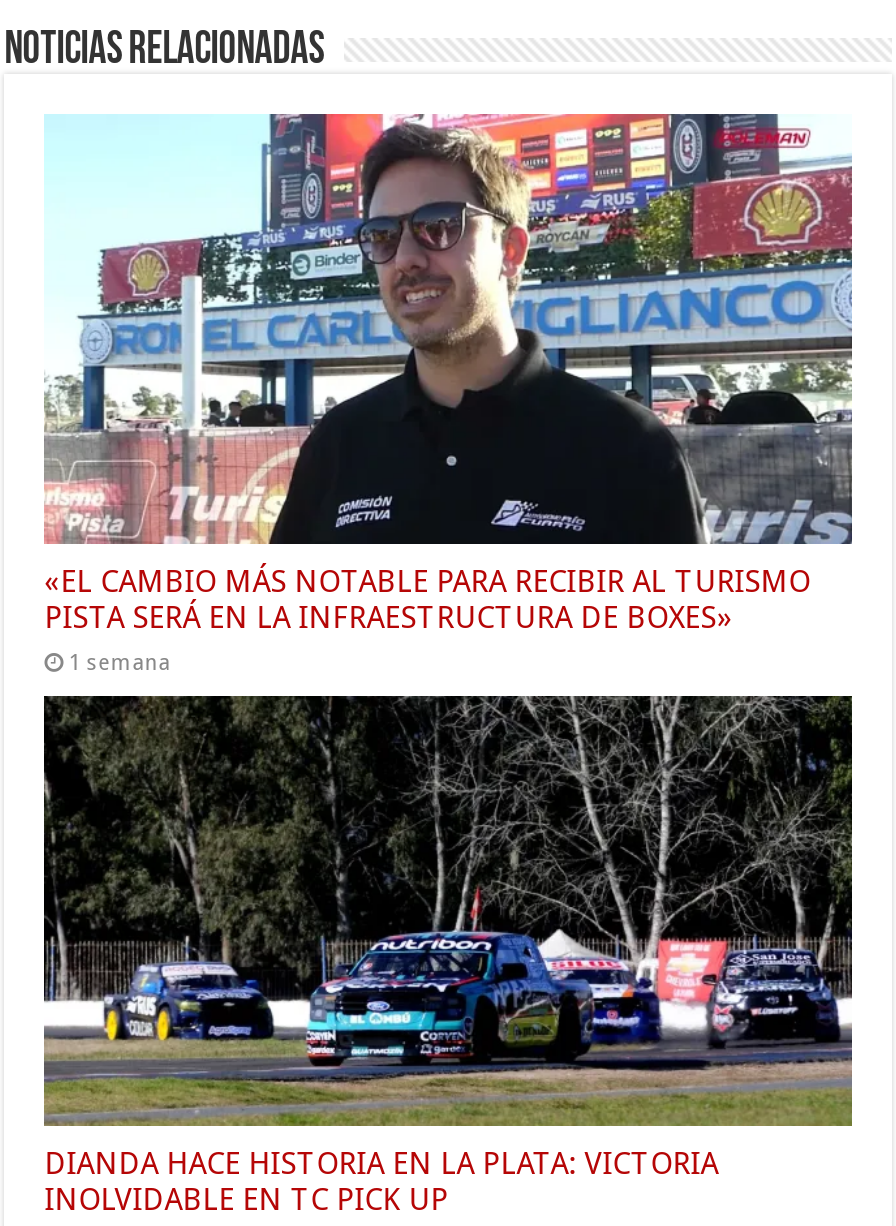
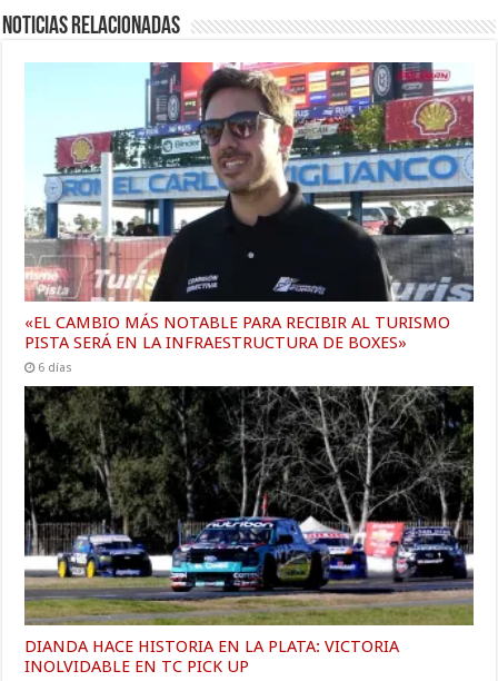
- 1 semana
+ 6 días
